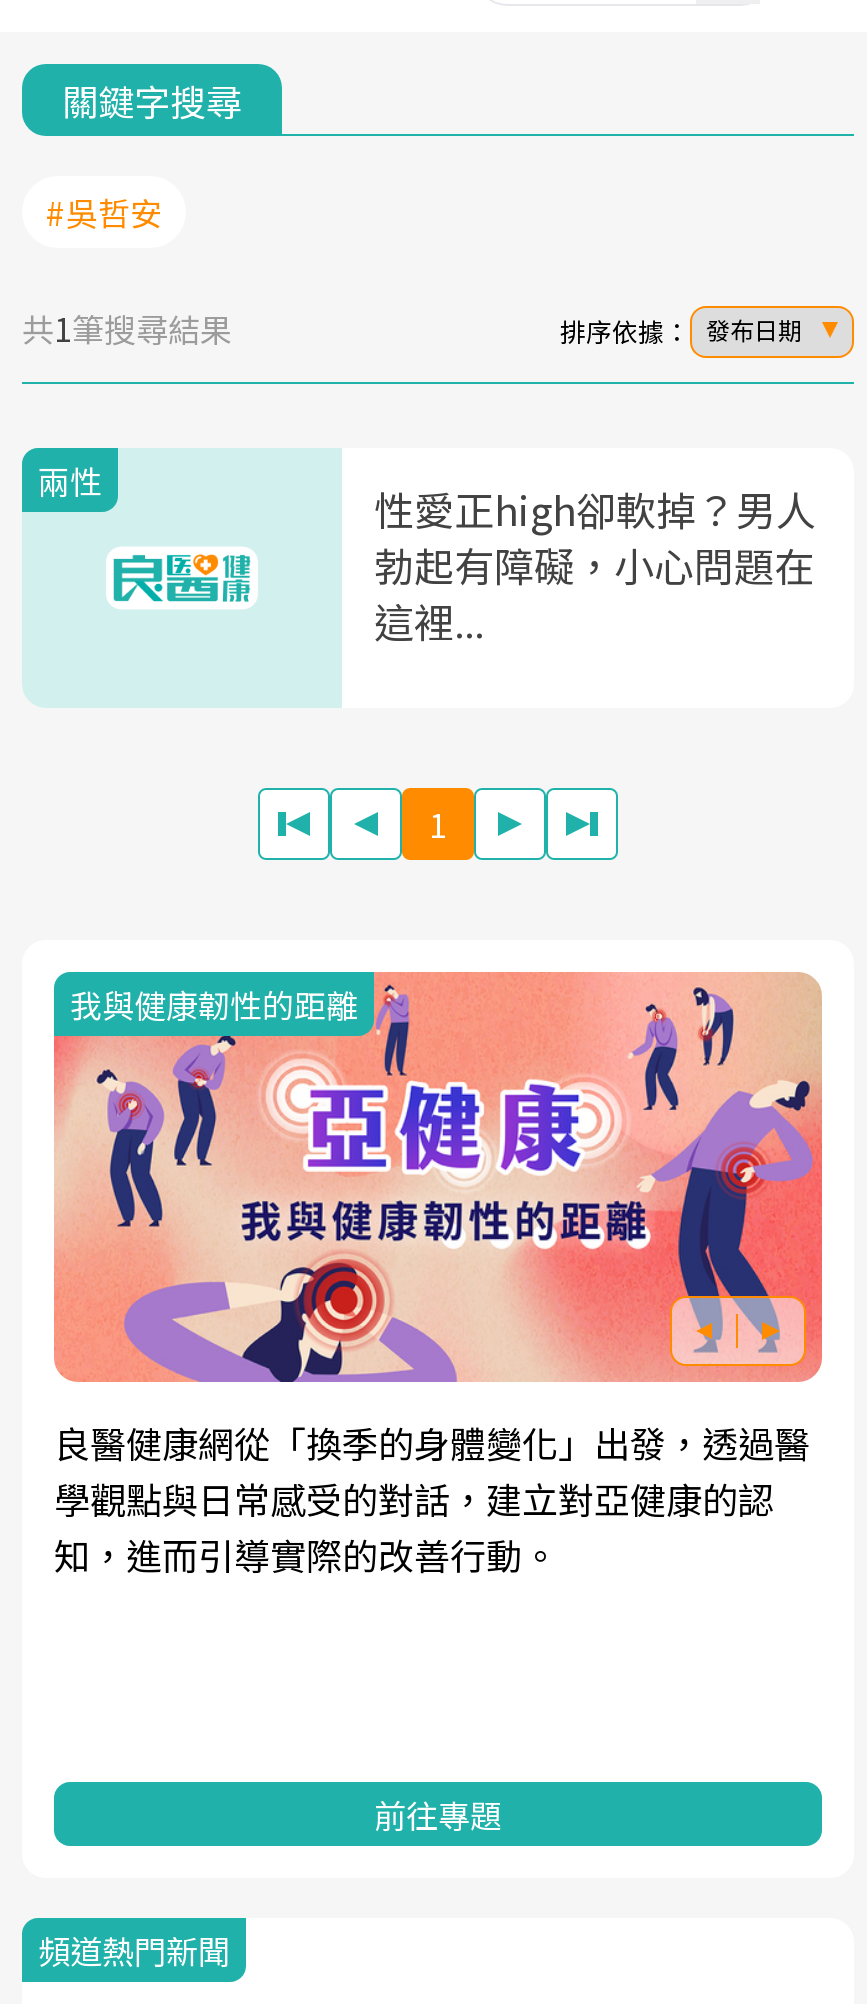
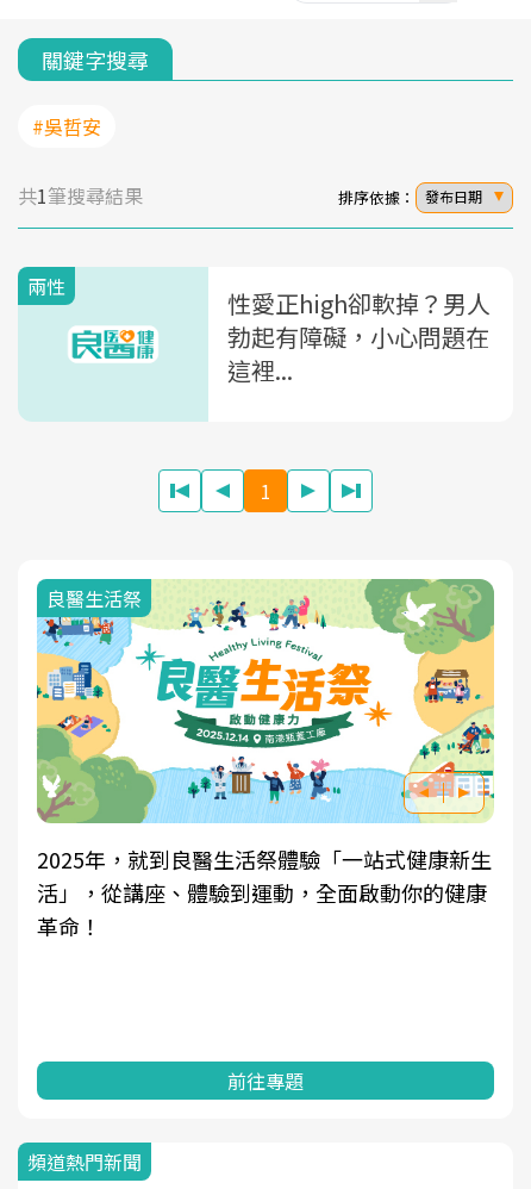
- [image]
- 我與健康韌性的距離
+ [image]
+ 良醫生活祭

- 良醫健康網從「換季的身體變化」出發，透過醫
- 學觀點與日常感受的對話，建立對亞健康的認
- 知，進而引導實際的改善行動。
+ 2025年，就到良醫生活祭體驗「一站式健康新生
+ 活」，從講座、體驗到運動，全面啟動你的健康
+ 革命！
